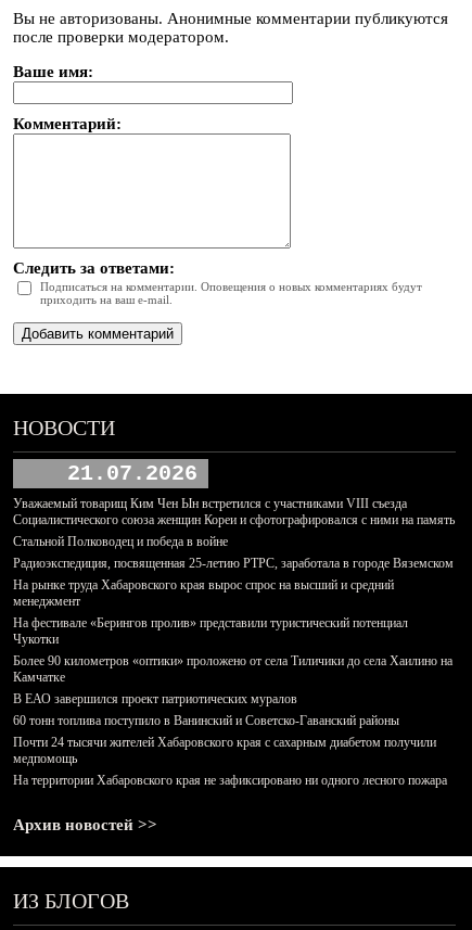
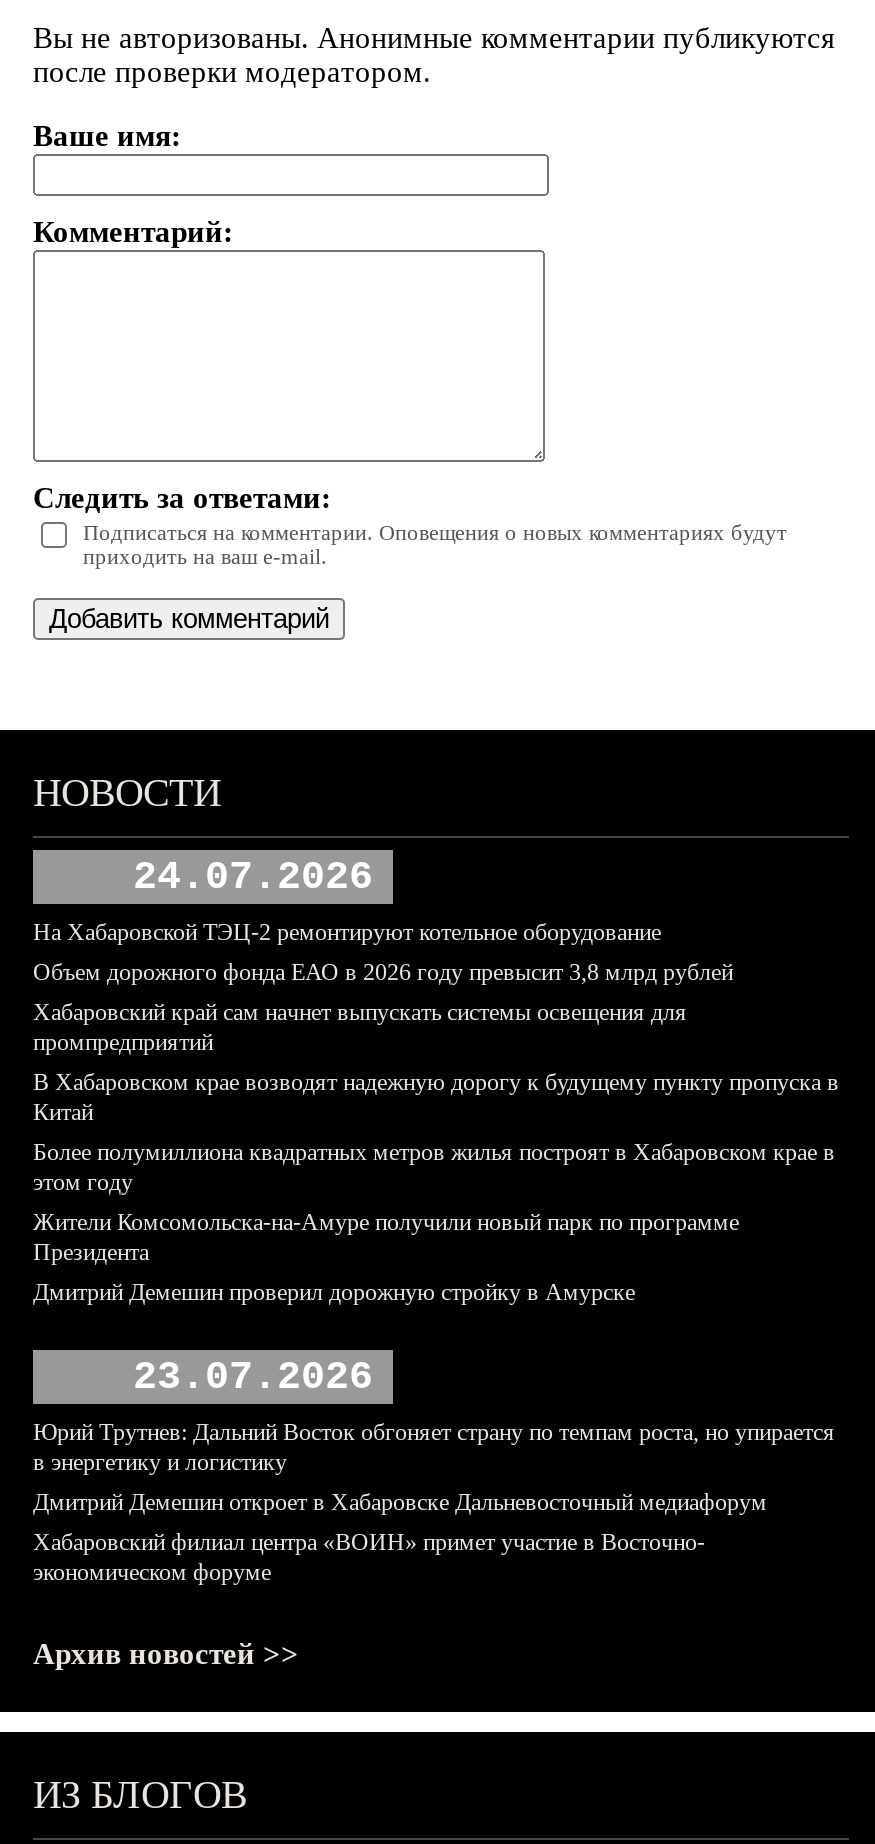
- 21.07.2026
- Уважаемый товарищ Ким Чен Ын встретился с участниками VIII съезда
- Социалистического союза женщин Кореи и сфотографировался с ними на память
- Стальной Полководец и победа в войне
- Радиоэкспедиция, посвященная 25-летию РТРС, заработала в городе Вяземском
- На рынке труда Хабаровского края вырос спрос на высший и средний
- менеджмент
- На фестивале «Берингов пролив» представили туристический потенциал
- Чукотки
- Более 90 километров «оптики» проложено от села Тиличики до села Хаилино на
- Камчатке
- В ЕАО завершился проект патриотических муралов
- 60 тонн топлива поступило в Ванинский и Советско-Гаванский районы
- Почти 24 тысячи жителей Хабаровского края с сахарным диабетом получили
- медпомощь
- На территории Хабаровского края не зафиксировано ни одного лесного пожара
+ 24.07.2026
+ На Хабаровской ТЭЦ-2 ремонтируют котельное оборудование
+ Объем дорожного фонда ЕАО в 2026 году превысит 3,8 млрд рублей
+ Хабаровский край сам начнет выпускать системы освещения для
+ промпредприятий
+ В Хабаровском крае возводят надежную дорогу к будущему пункту пропуска в
+ Китай
+ Более полумиллиона квадратных метров жилья построят в Хабаровском крае в
+ этом году
+ Жители Комсомольска-на-Амуре получили новый парк по программе
+ Президента
+ Дмитрий Демешин проверил дорожную стройку в Амурске
+ 23.07.2026
+ Юрий Трутнев: Дальний Восток обгоняет страну по темпам роста, но упирается
+ в энергетику и логистику
+ Дмитрий Демешин откроет в Хабаровске Дальневосточный медиафорум
+ Хабаровский филиал центра «ВОИН» примет участие в Восточно-
+ экономическом форуме
